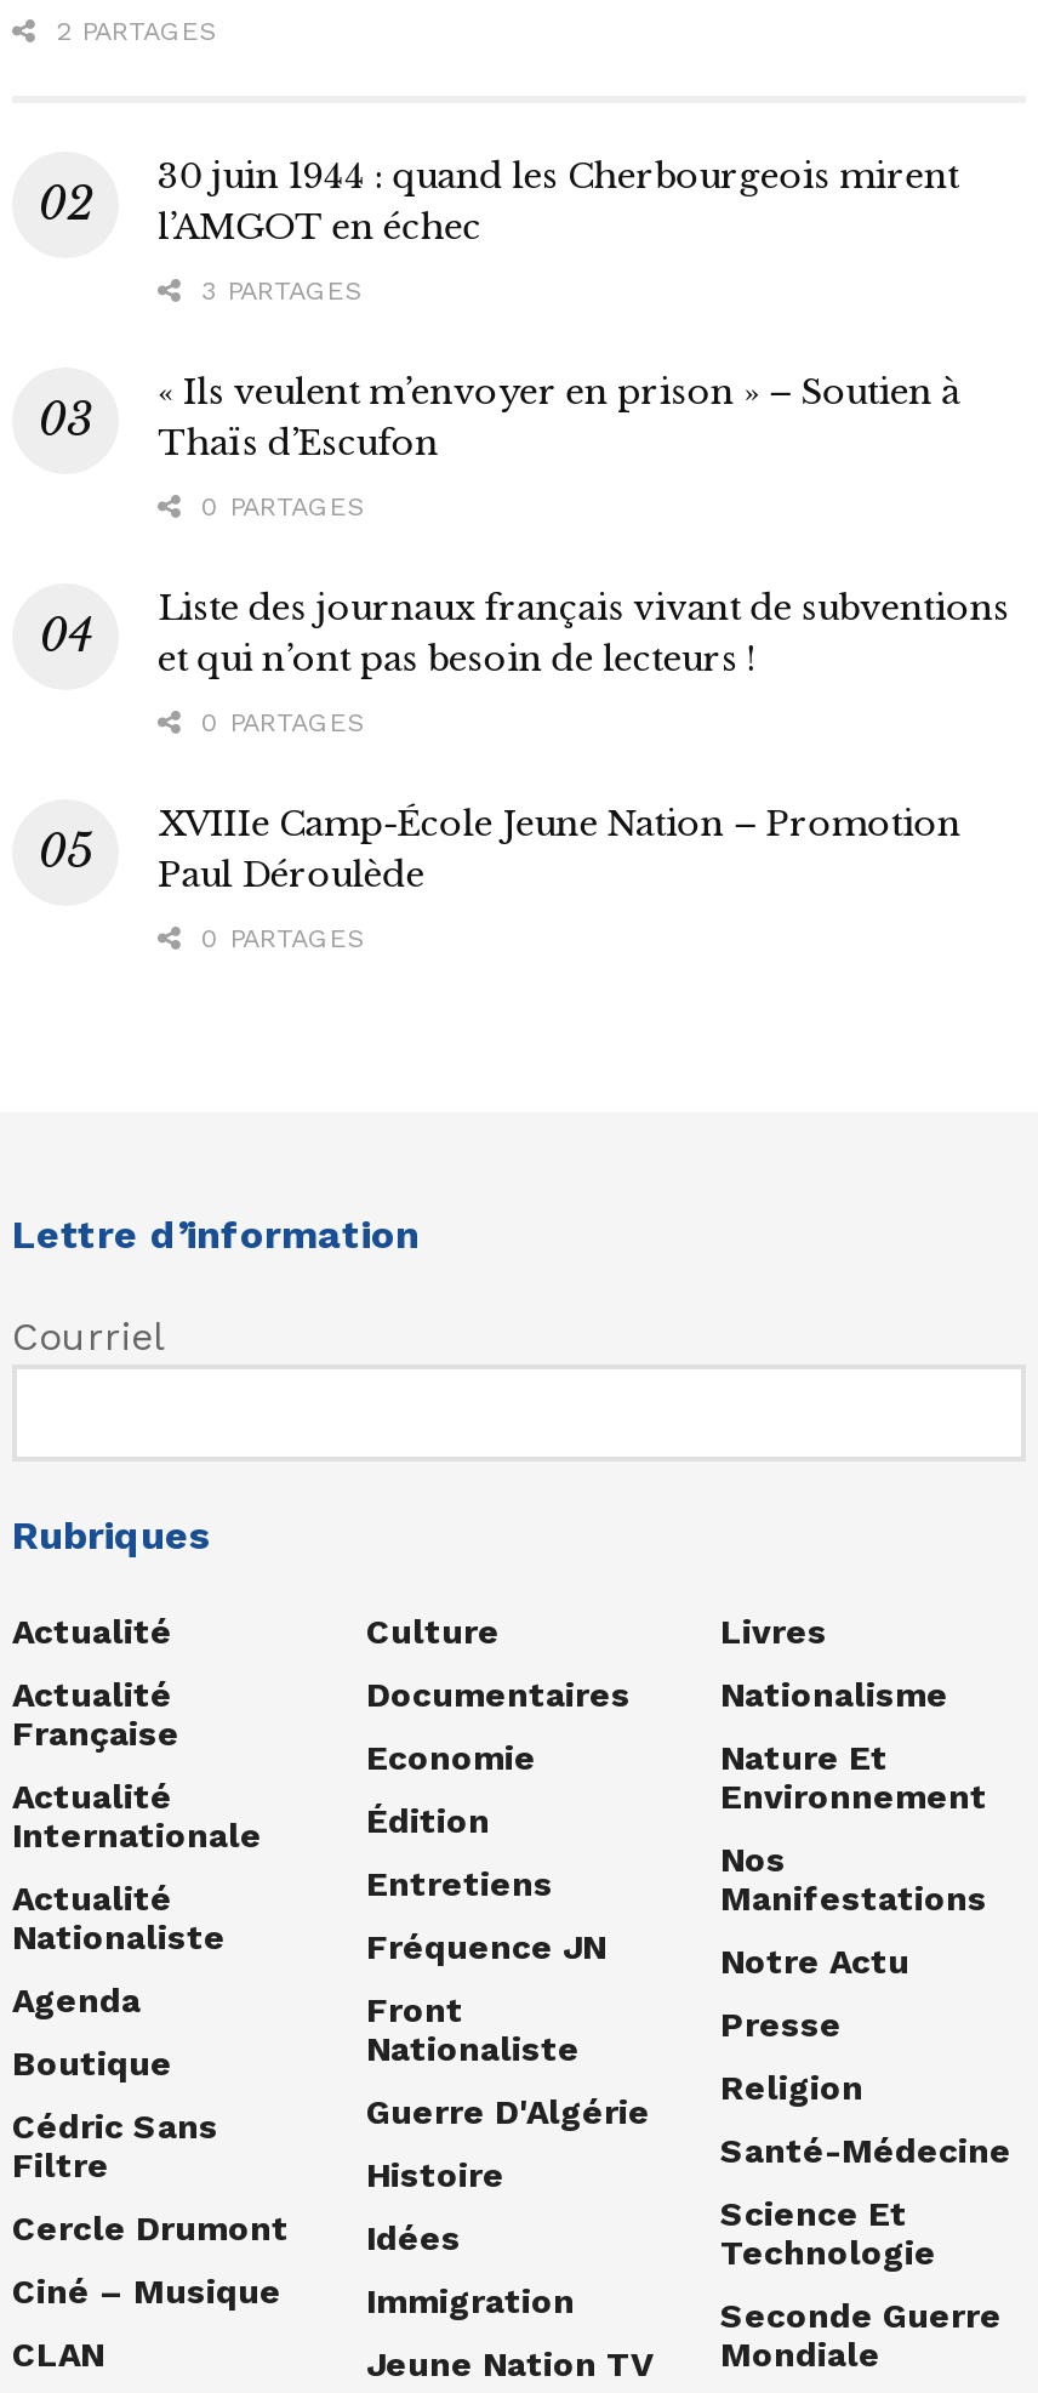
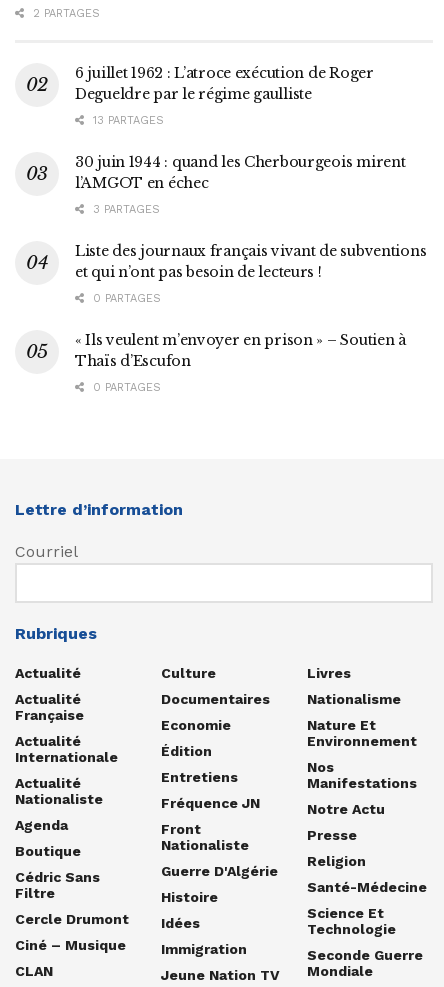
+ 6 juillet 1962 : L’atroce exécution de Roger
+ Degueldre par le régime gaulliste
+ 13 PARTAGES

moved down: 30 juin 1944 : quand les Cherbourgeois mirent | l’AMGOT en échec | 3 PARTAGES

moved down: « Ils veulent m’envoyer en prison » – Soutien à | Thaïs d’Escufon

- 0 PARTAGES

- XVIIIe Camp-École Jeune Nation – Promotion
- Paul Déroulède
